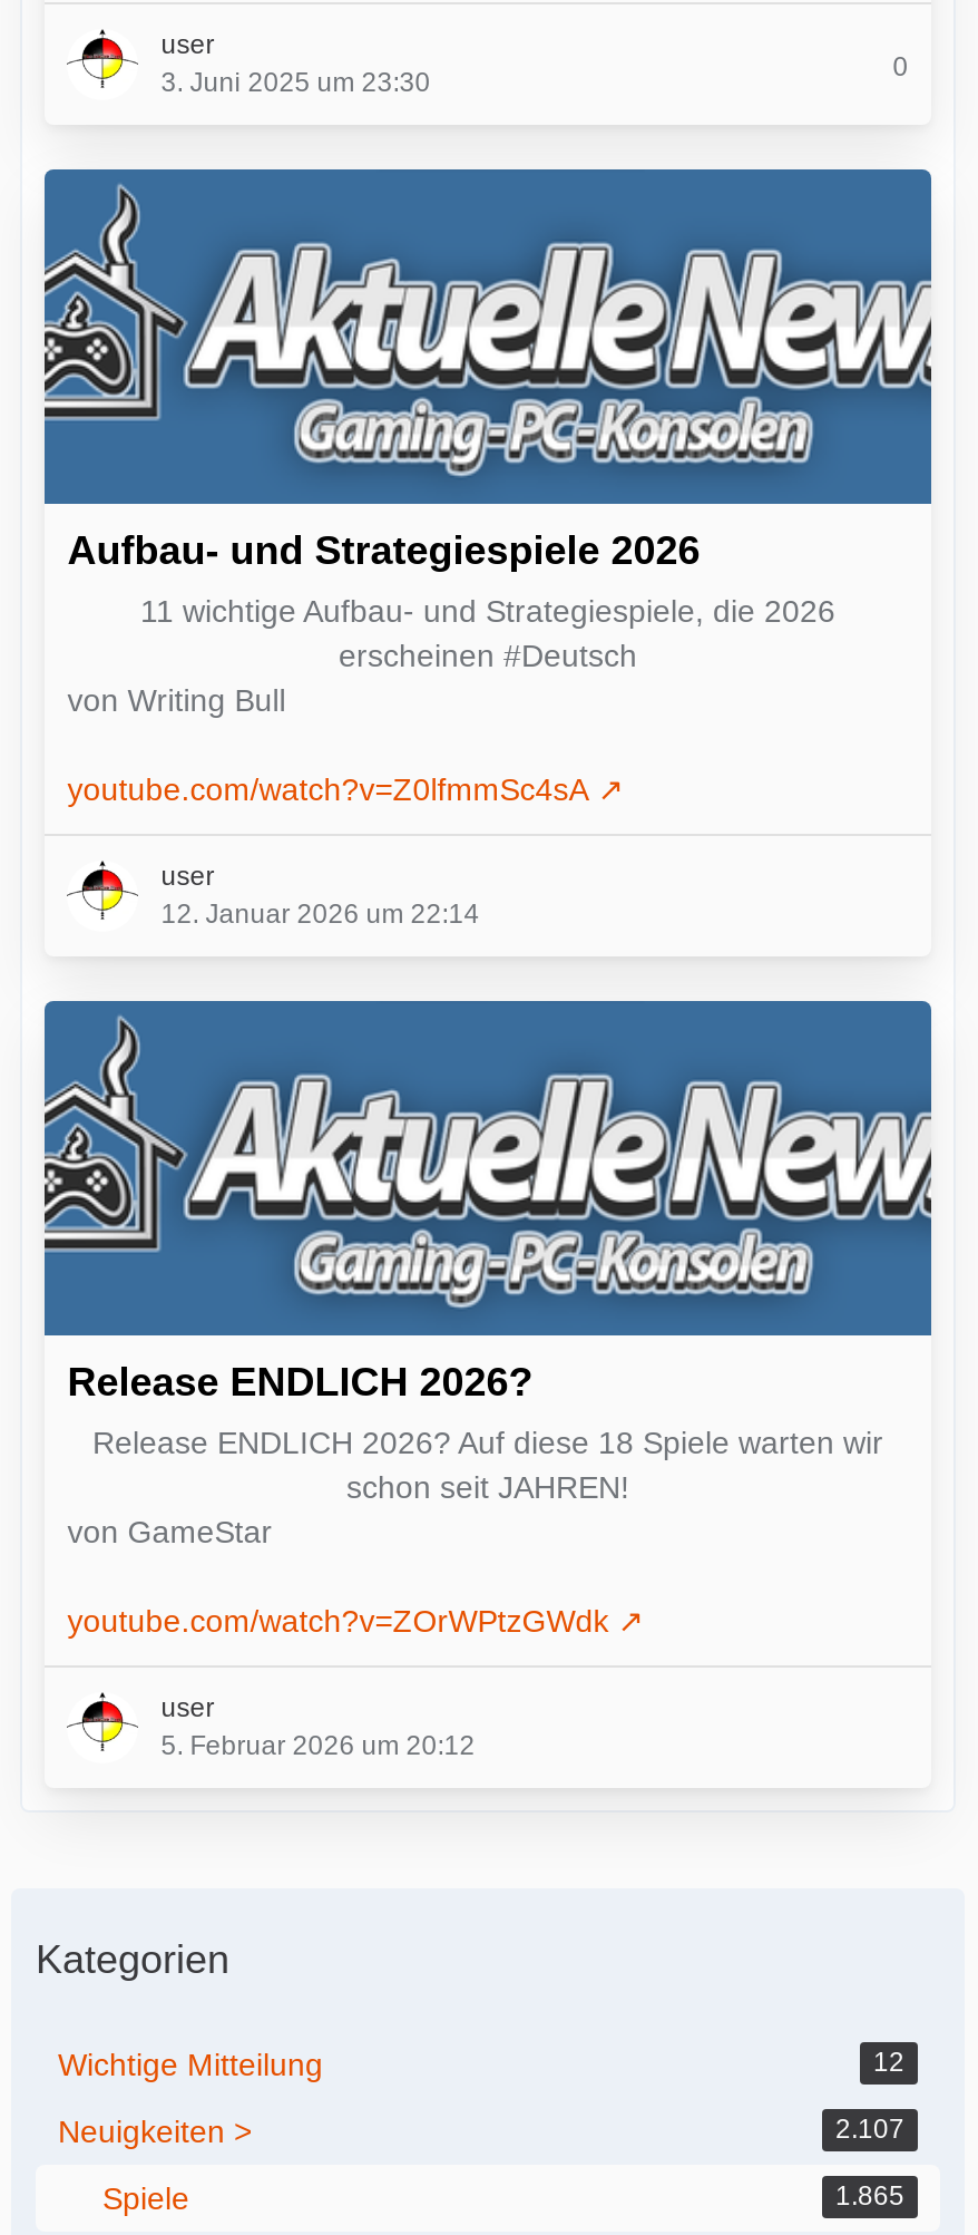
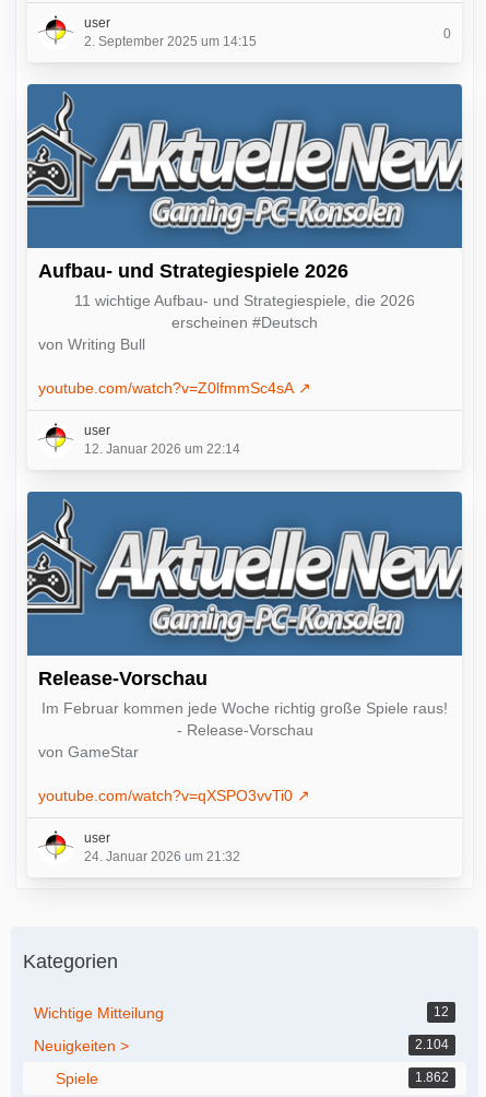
- 3. Juni 2025 um 23:30
+ 2. September 2025 um 14:15

- Release ENDLICH 2026?
- Release ENDLICH 2026? Auf diese 18 Spiele warten wir
- schon seit JAHREN!
+ Release-Vorschau
+ Im Februar kommen jede Woche richtig große Spiele raus!
+ - Release-Vorschau

- youtube.com/watch?v=ZOrWPtzGWdk
+ youtube.com/watch?v=qXSPO3vvTi0

- 5. Februar 2026 um 20:12
+ 24. Januar 2026 um 21:32

- 2.107
+ 2.104

- 1.865
+ 1.862
